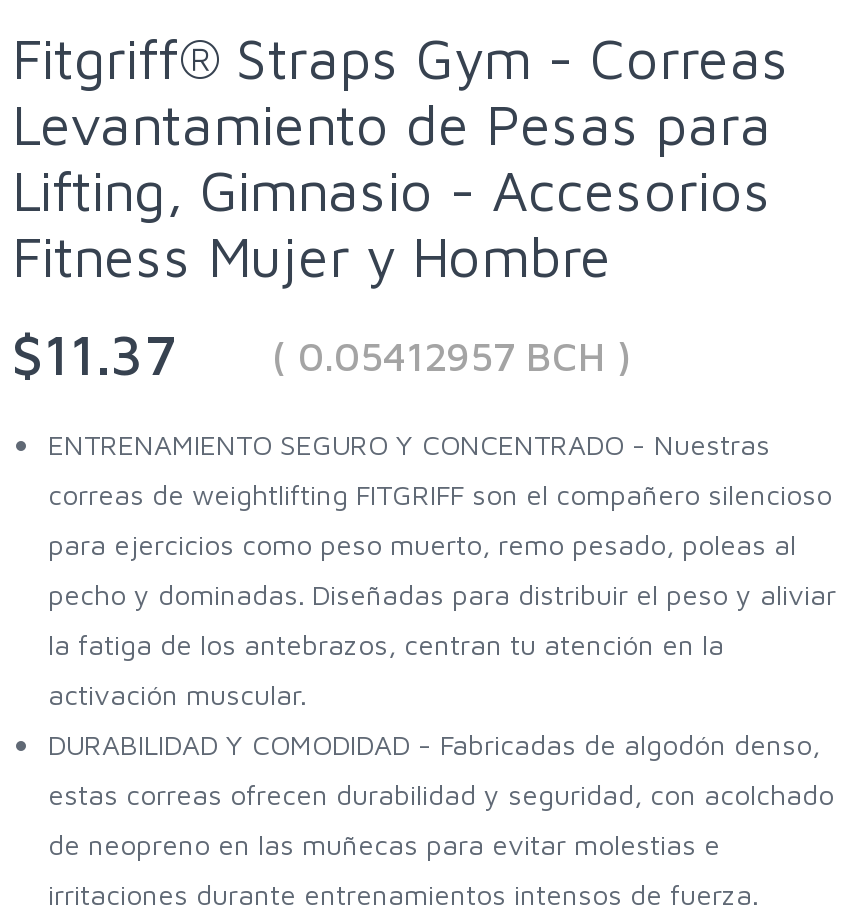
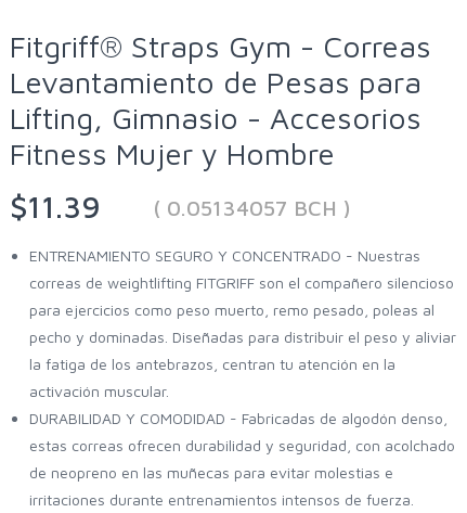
- $11.37
+ $11.39

- ( 0.05412957 BCH )
+ ( 0.05134057 BCH )
